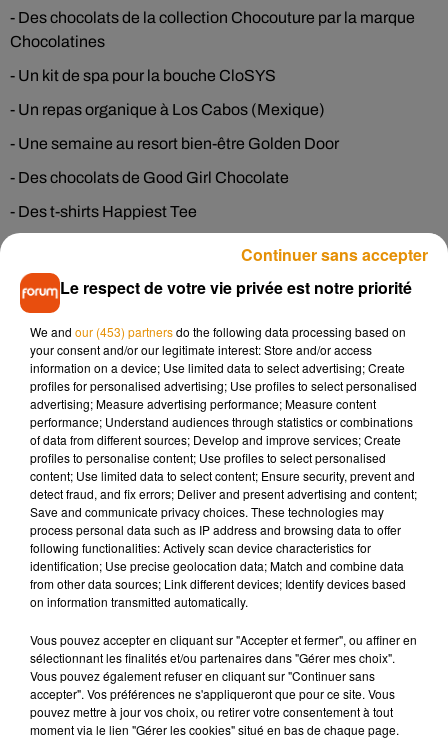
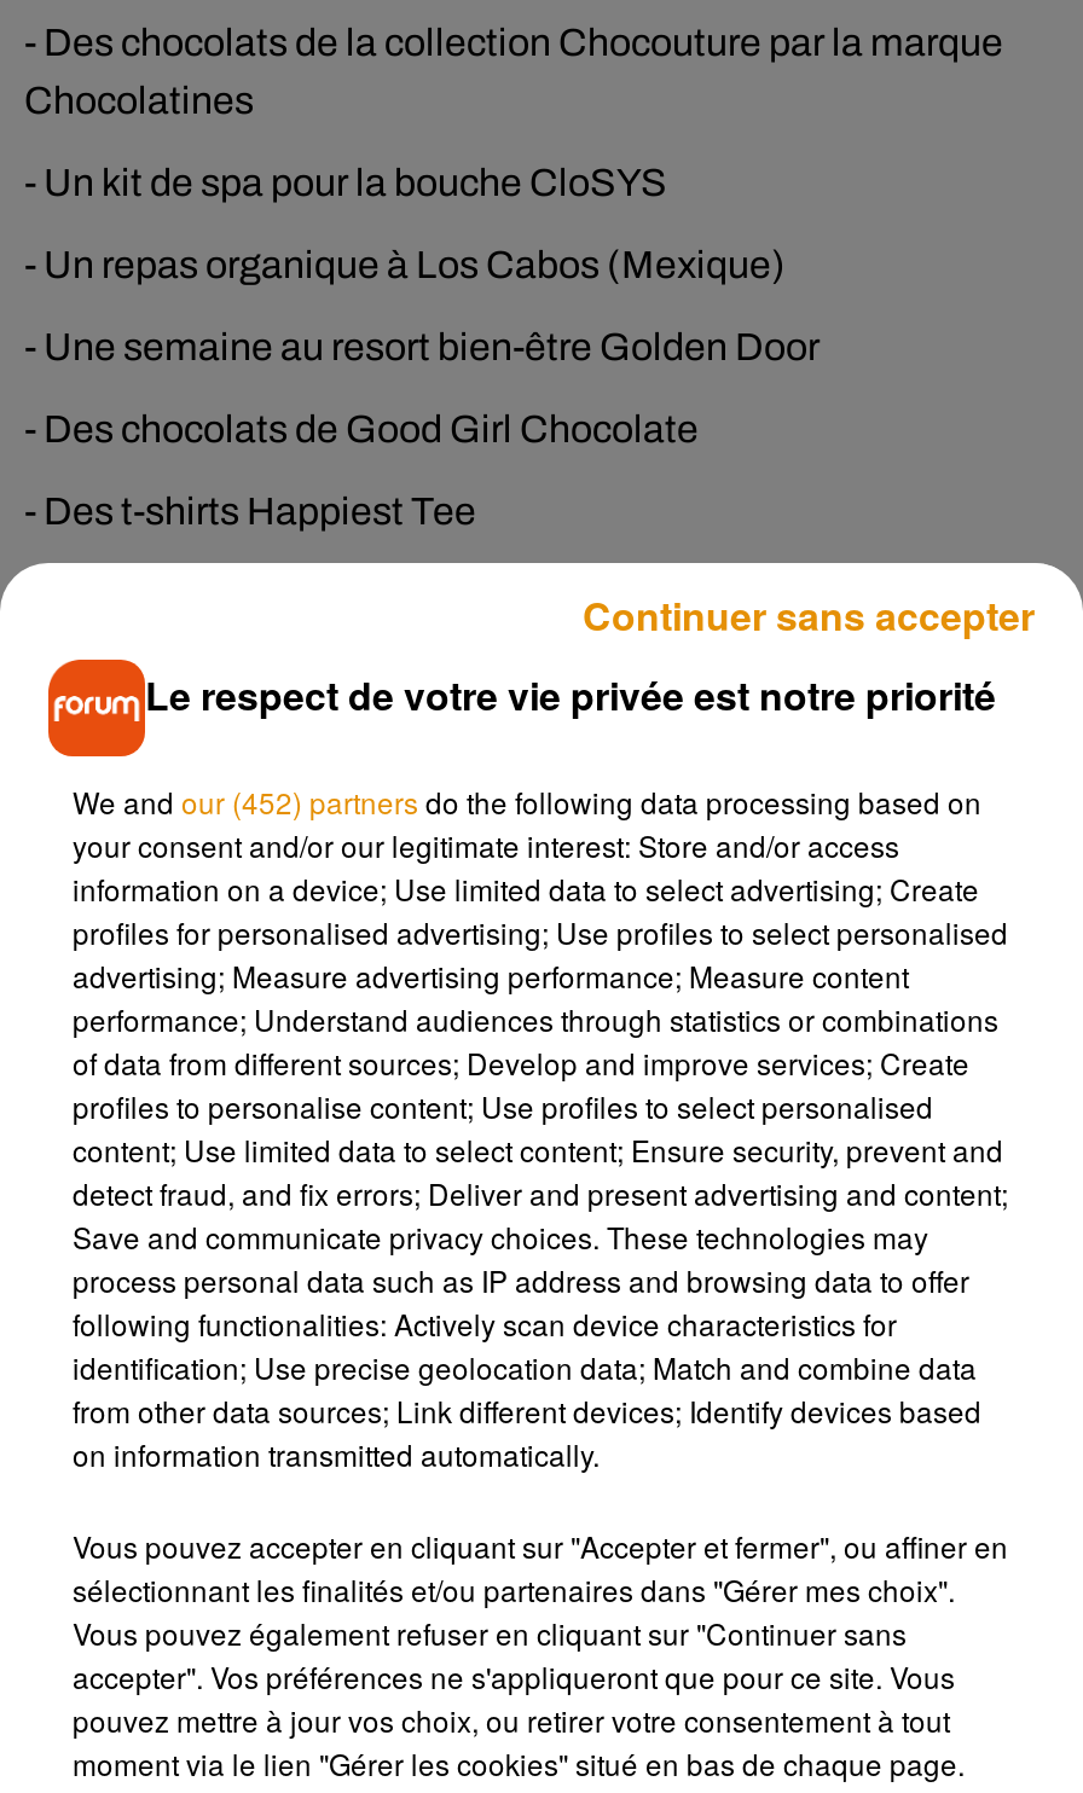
- We and our (453) partners do the following data processing based on
+ We and our (452) partners do the following data processing based on
